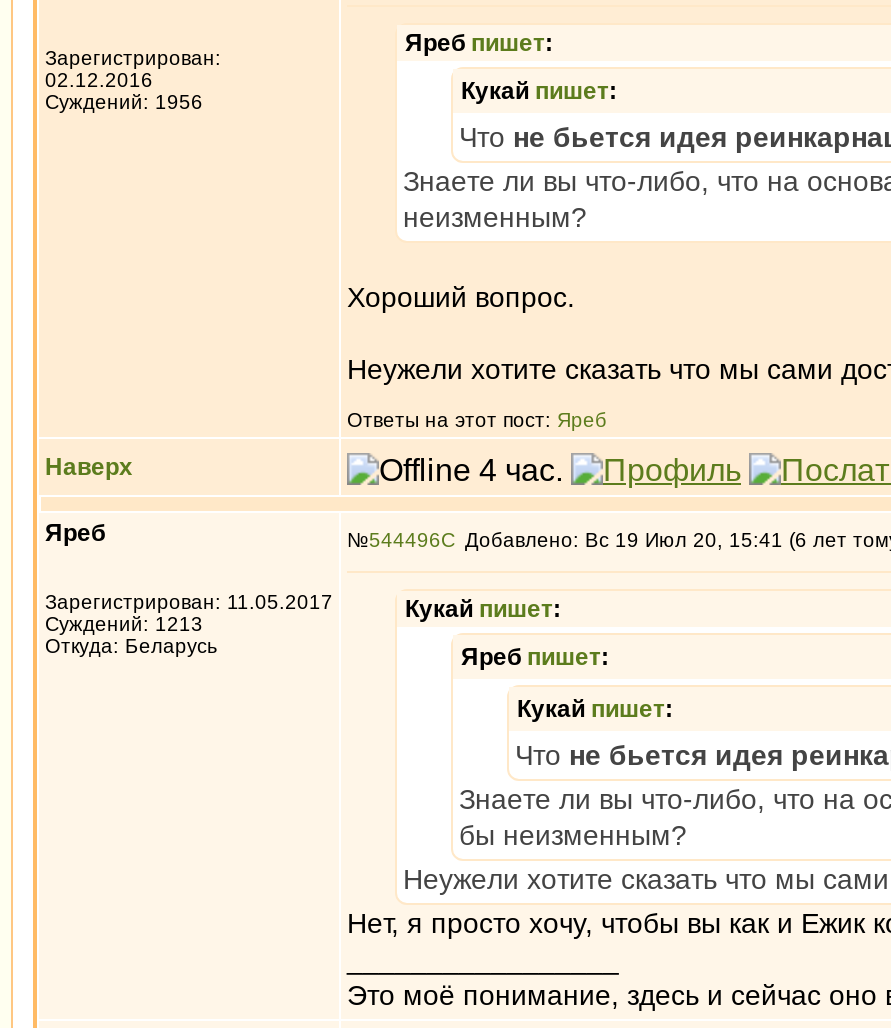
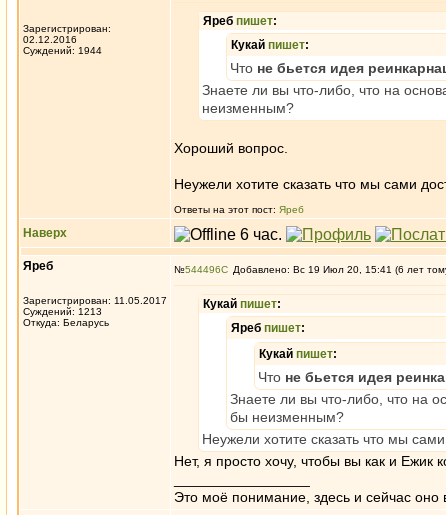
- Суждений: 1956
+ Суждений: 1944
